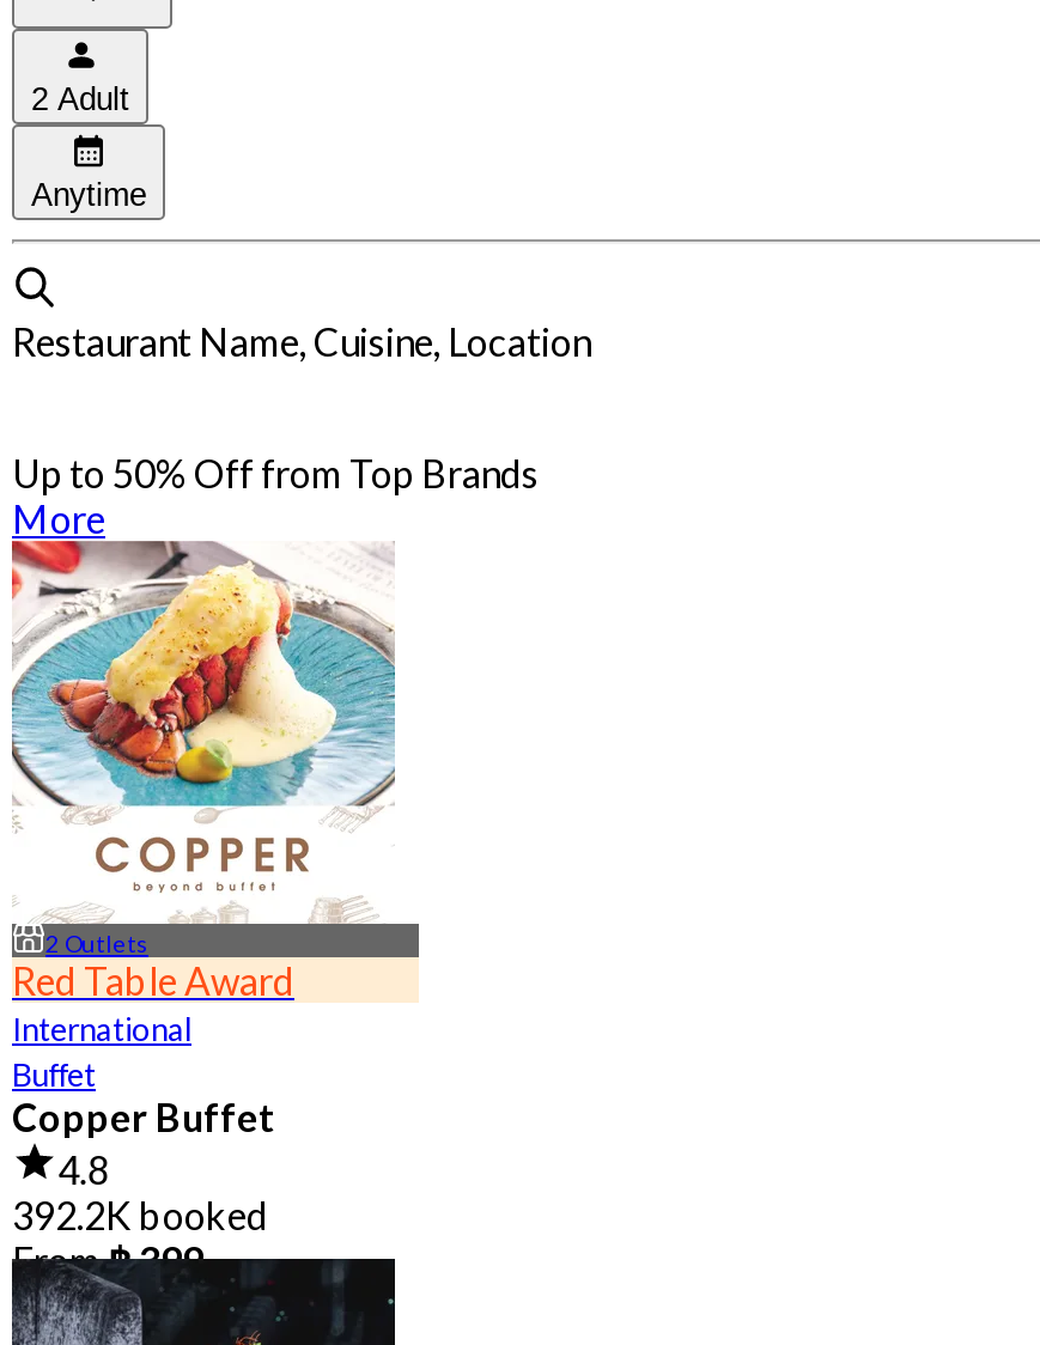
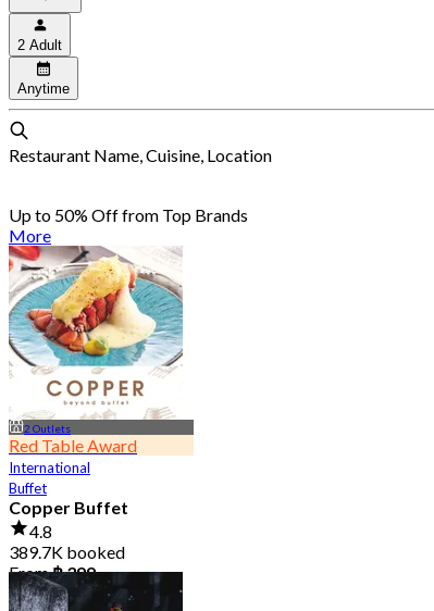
- 392.2K booked
+ 389.7K booked
